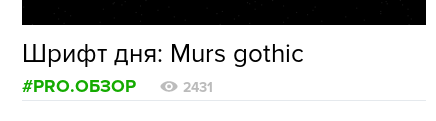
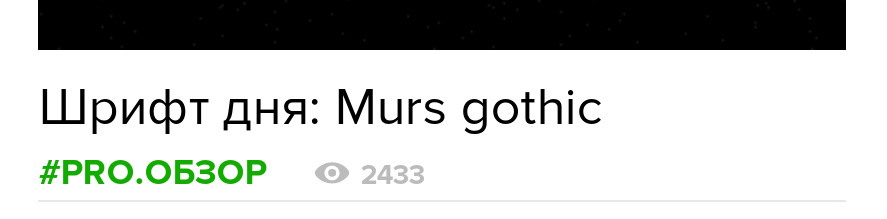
- 2431
+ 2433
